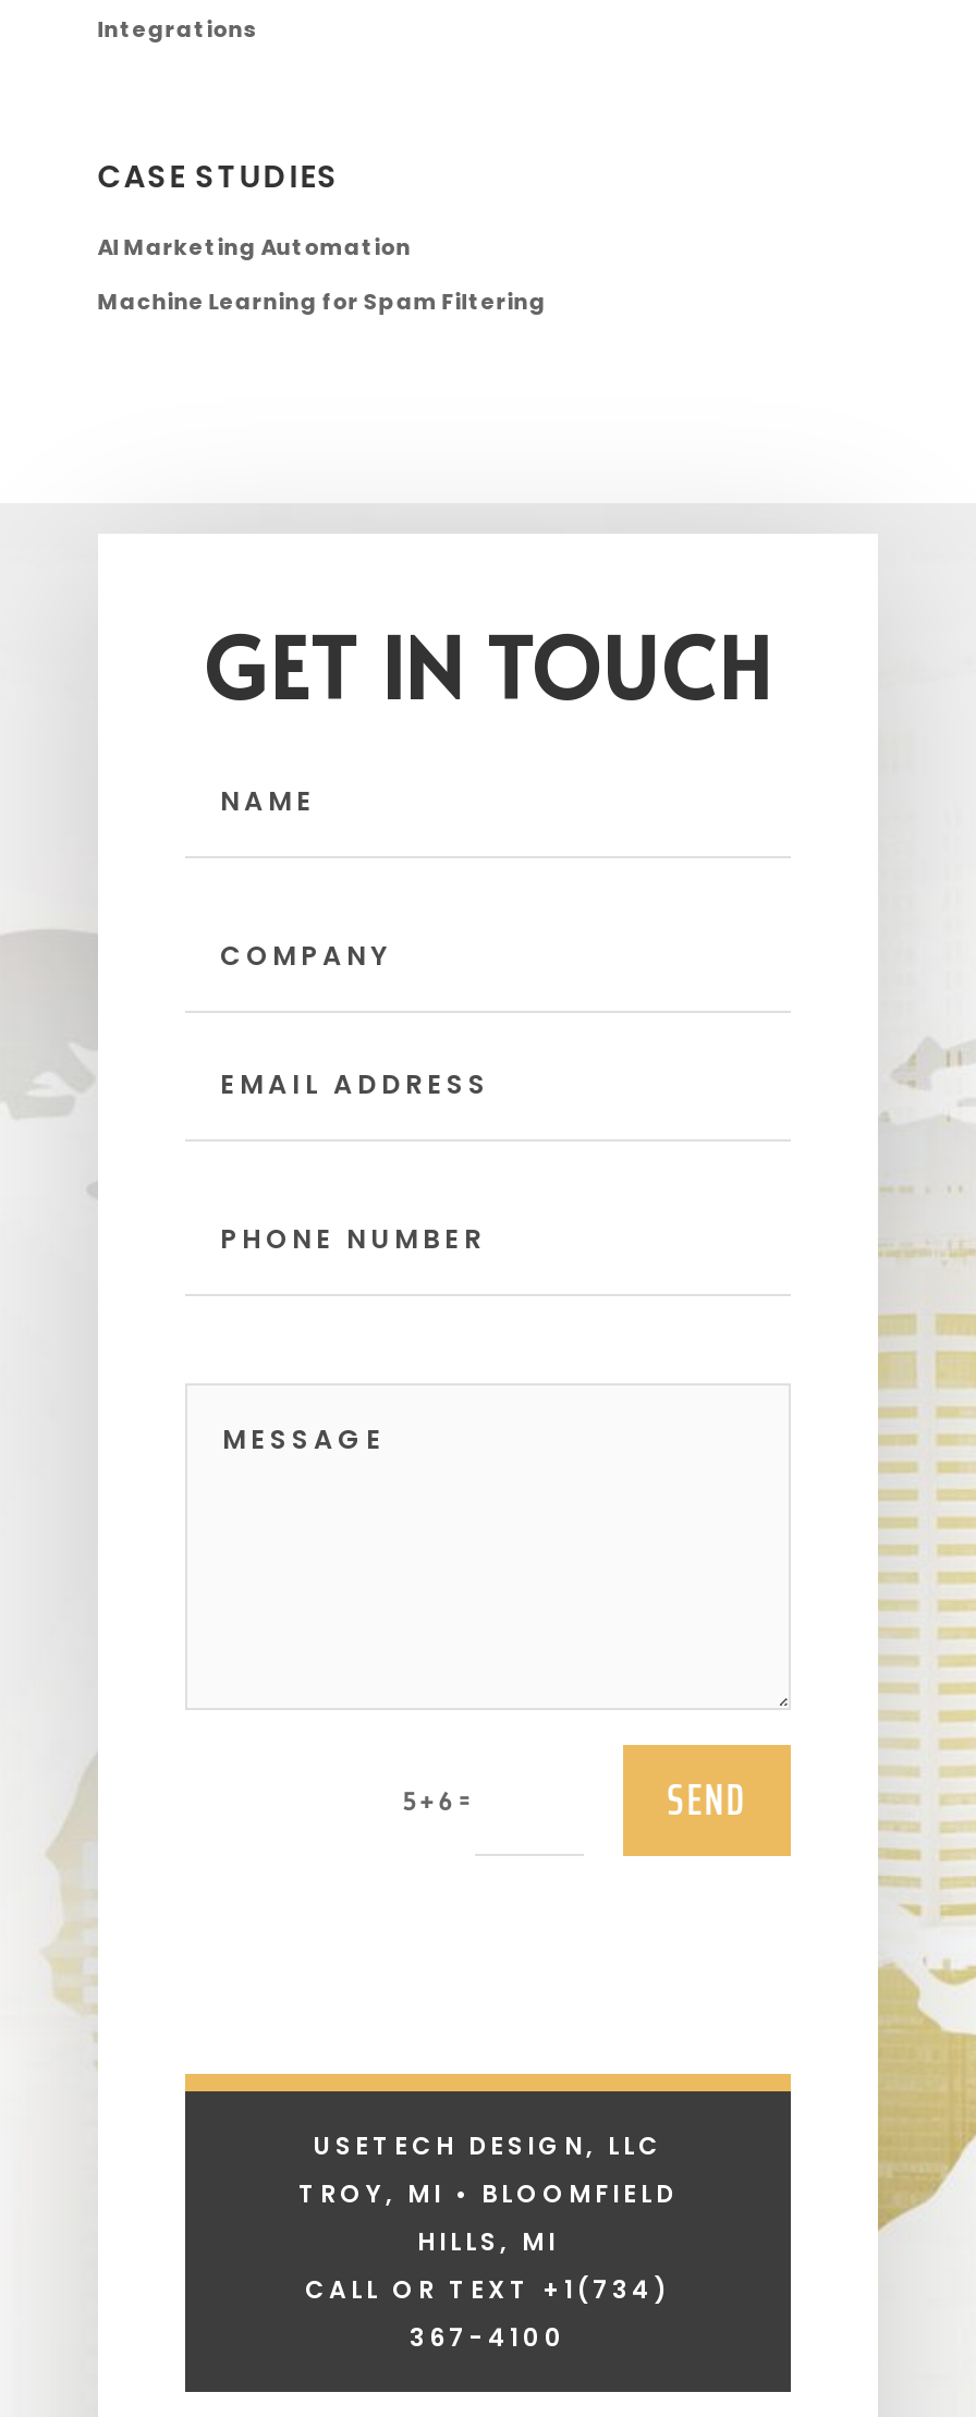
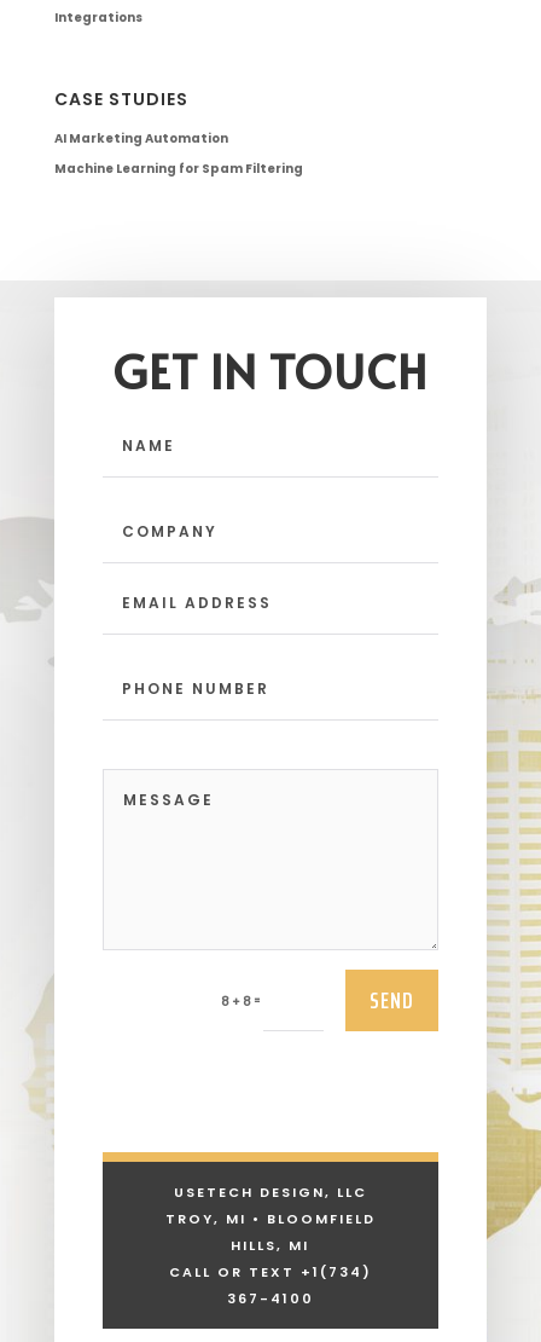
- 5 + 6 =
+ 8 + 8 =
